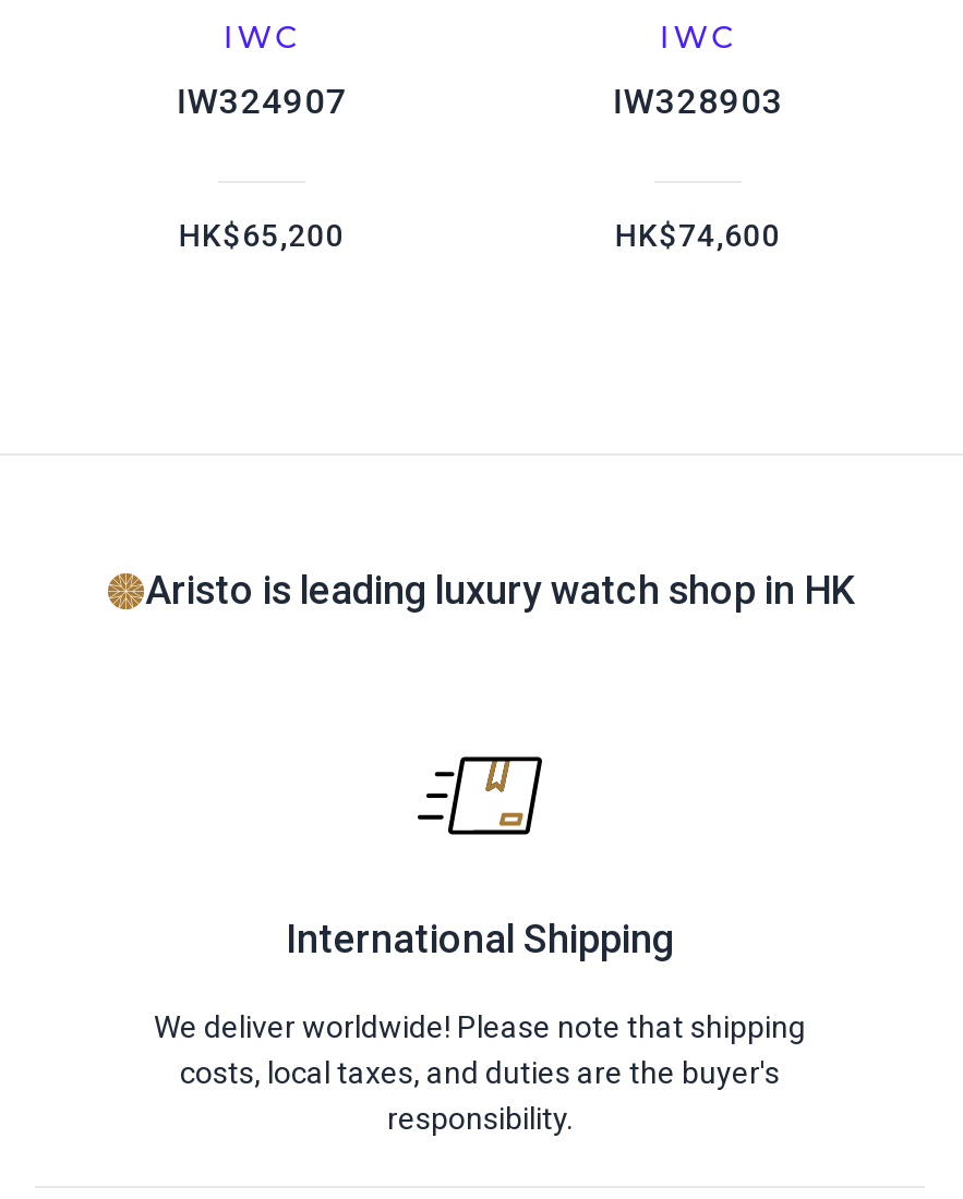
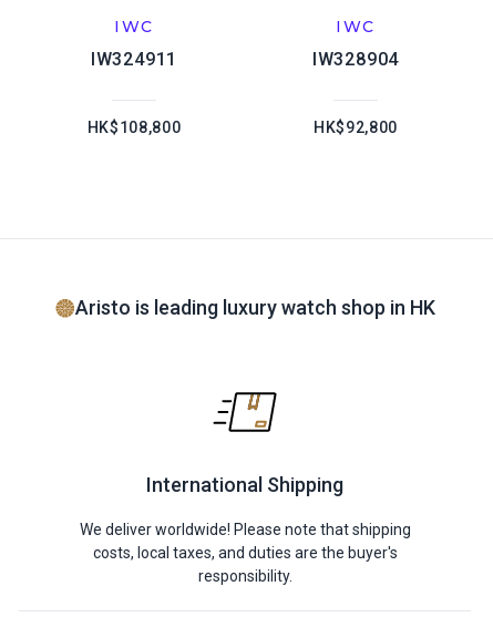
- IW324907
+ IW324911

- IW328903
+ IW328904

- HK$65,200
+ HK$108,800

- HK$74,600
+ HK$92,800
